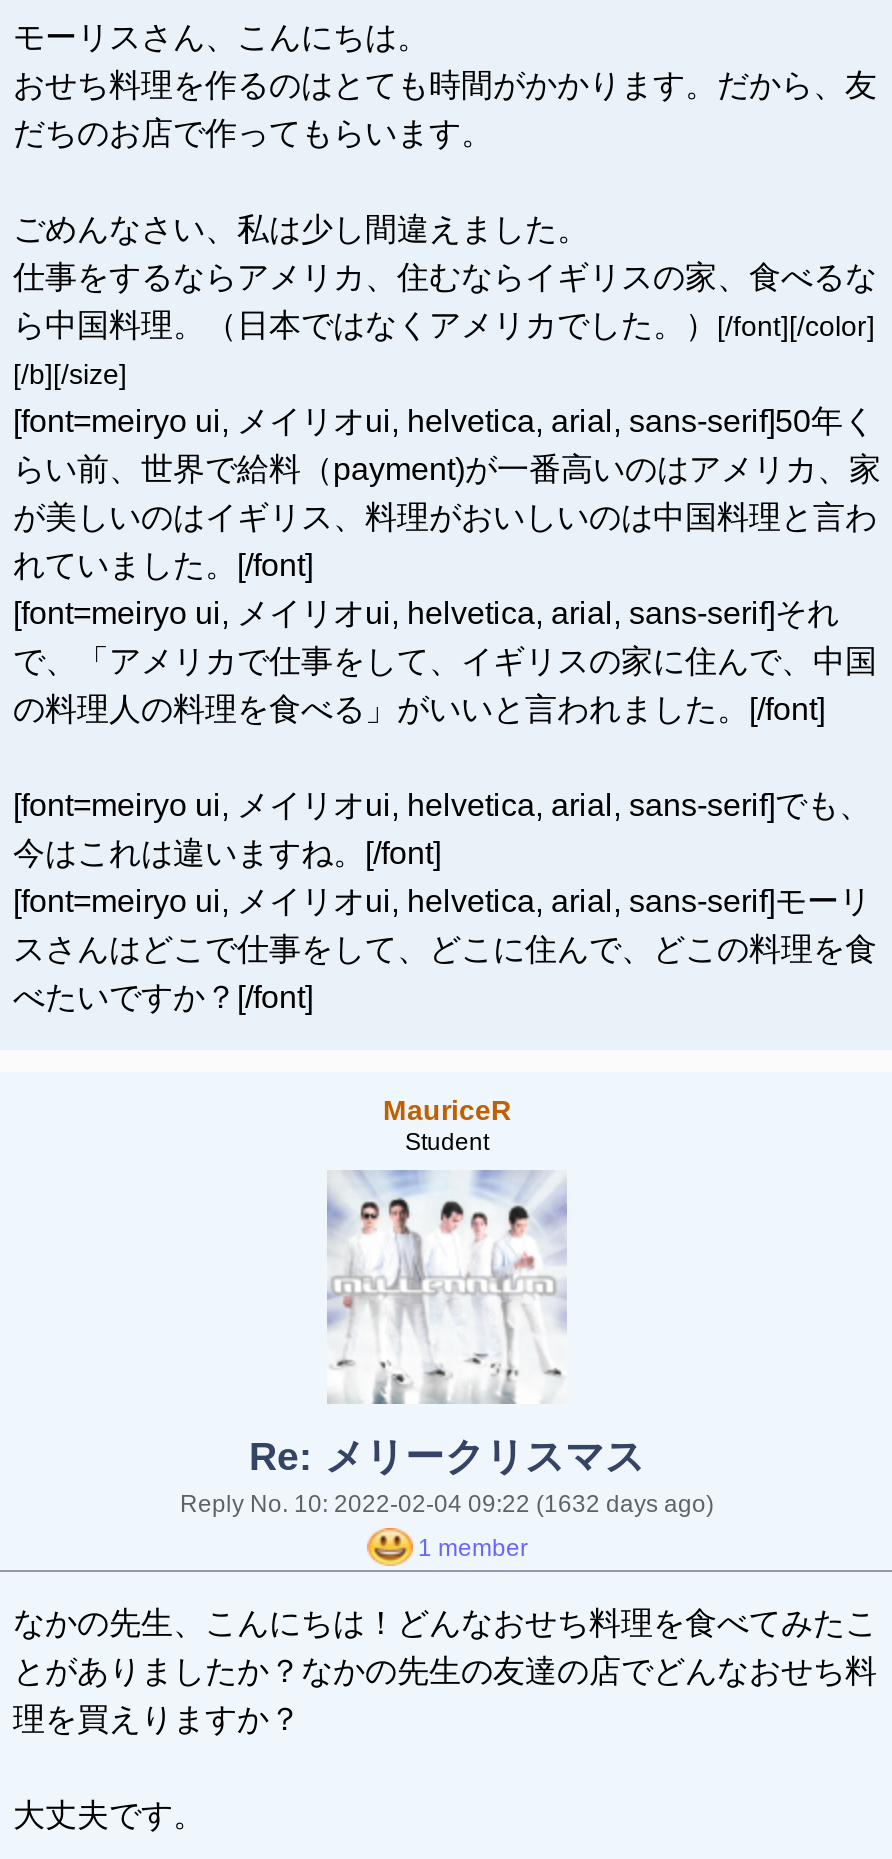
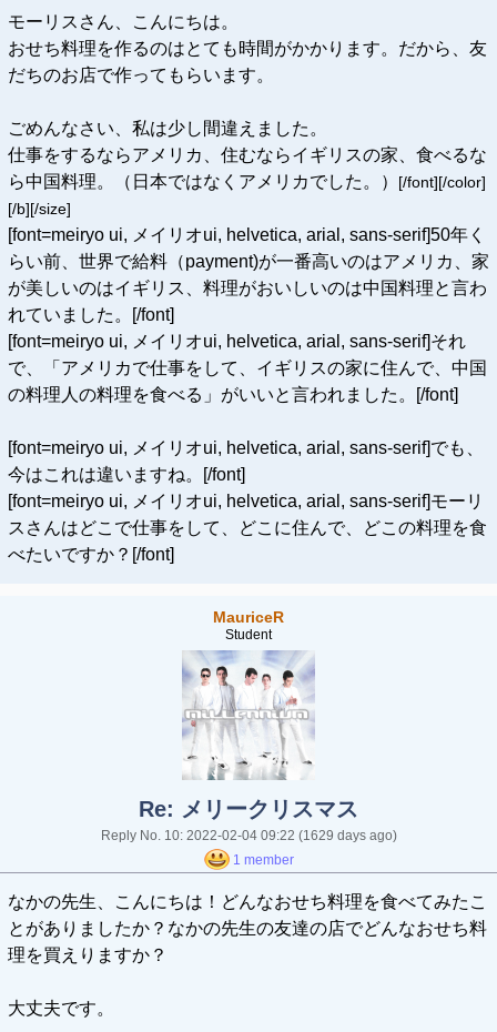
- Reply No. 10: 2022-02-04 09:22 (1632 days ago)
+ Reply No. 10: 2022-02-04 09:22 (1629 days ago)
